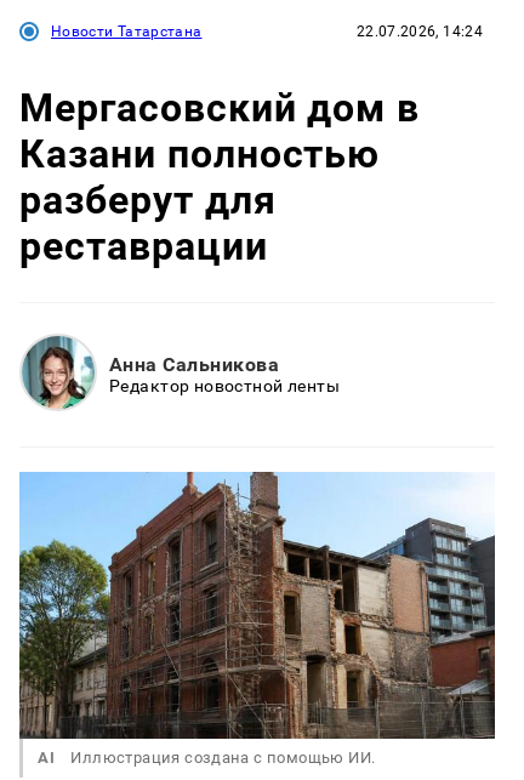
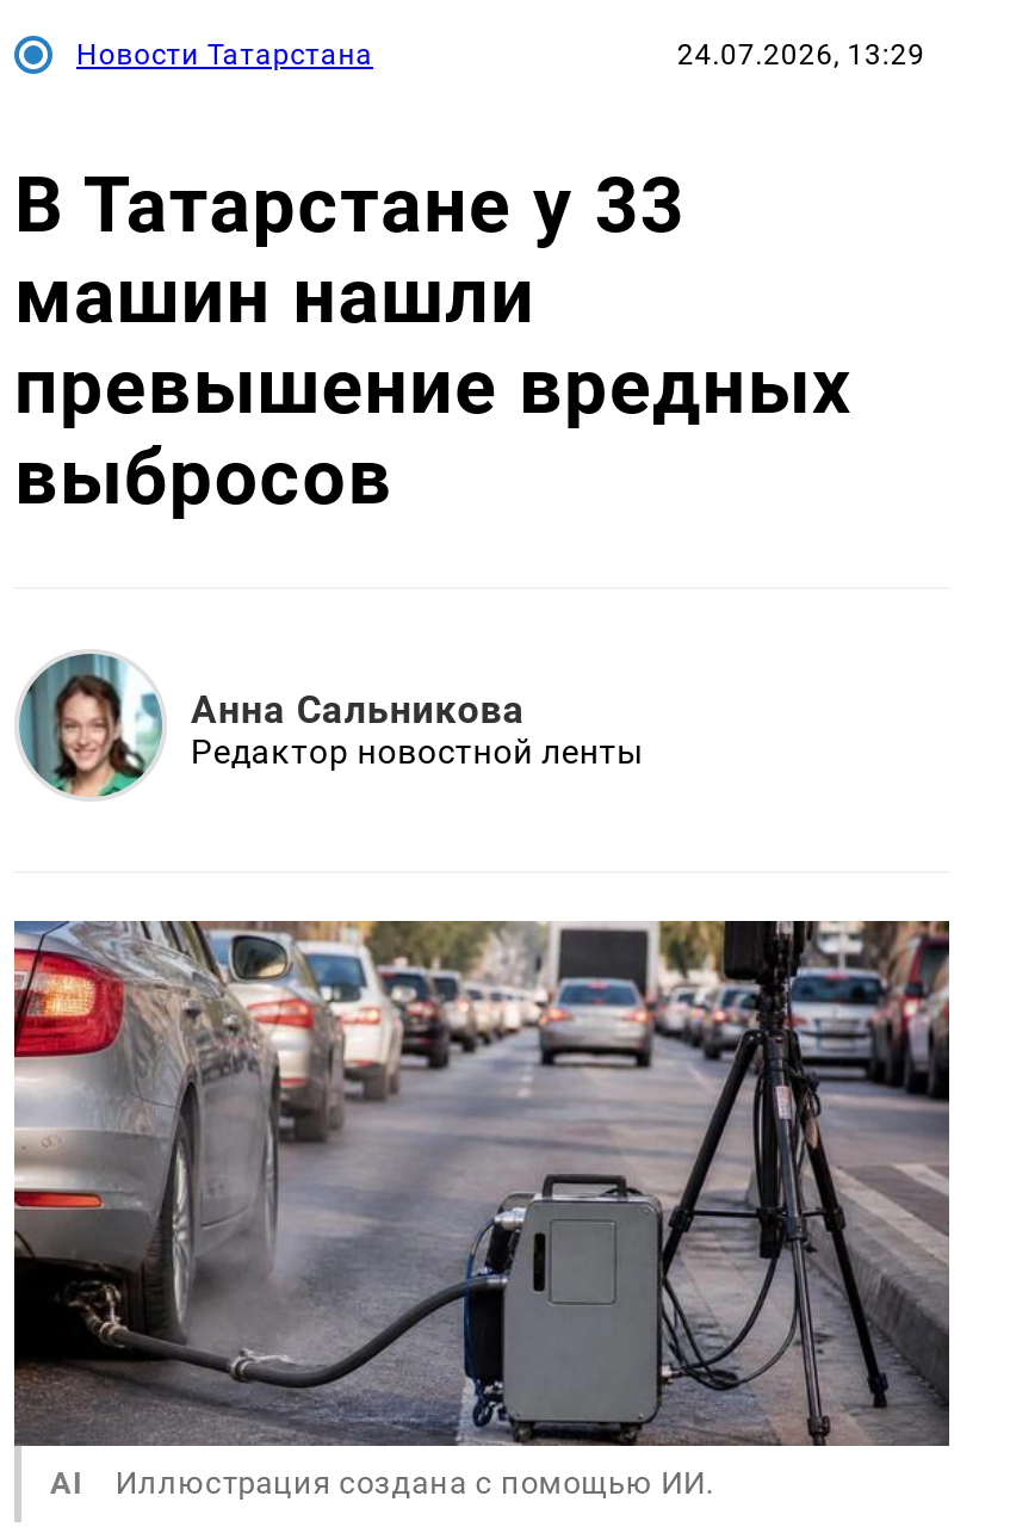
- 22.07.2026, 14:24
+ 24.07.2026, 13:29

- Мергасовский дом в
- Казани полностью
- разберут для
- реставрации
+ В Татарстане у 33
+ машин нашли
+ превышение вредных
+ выбросов

- [image]
+ [image]
